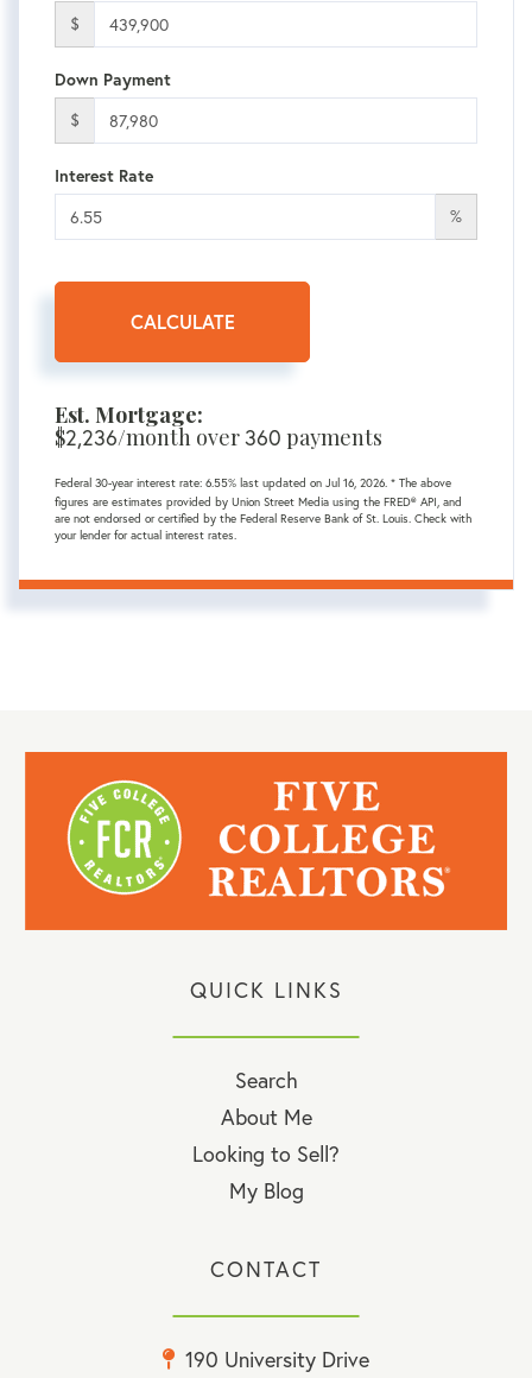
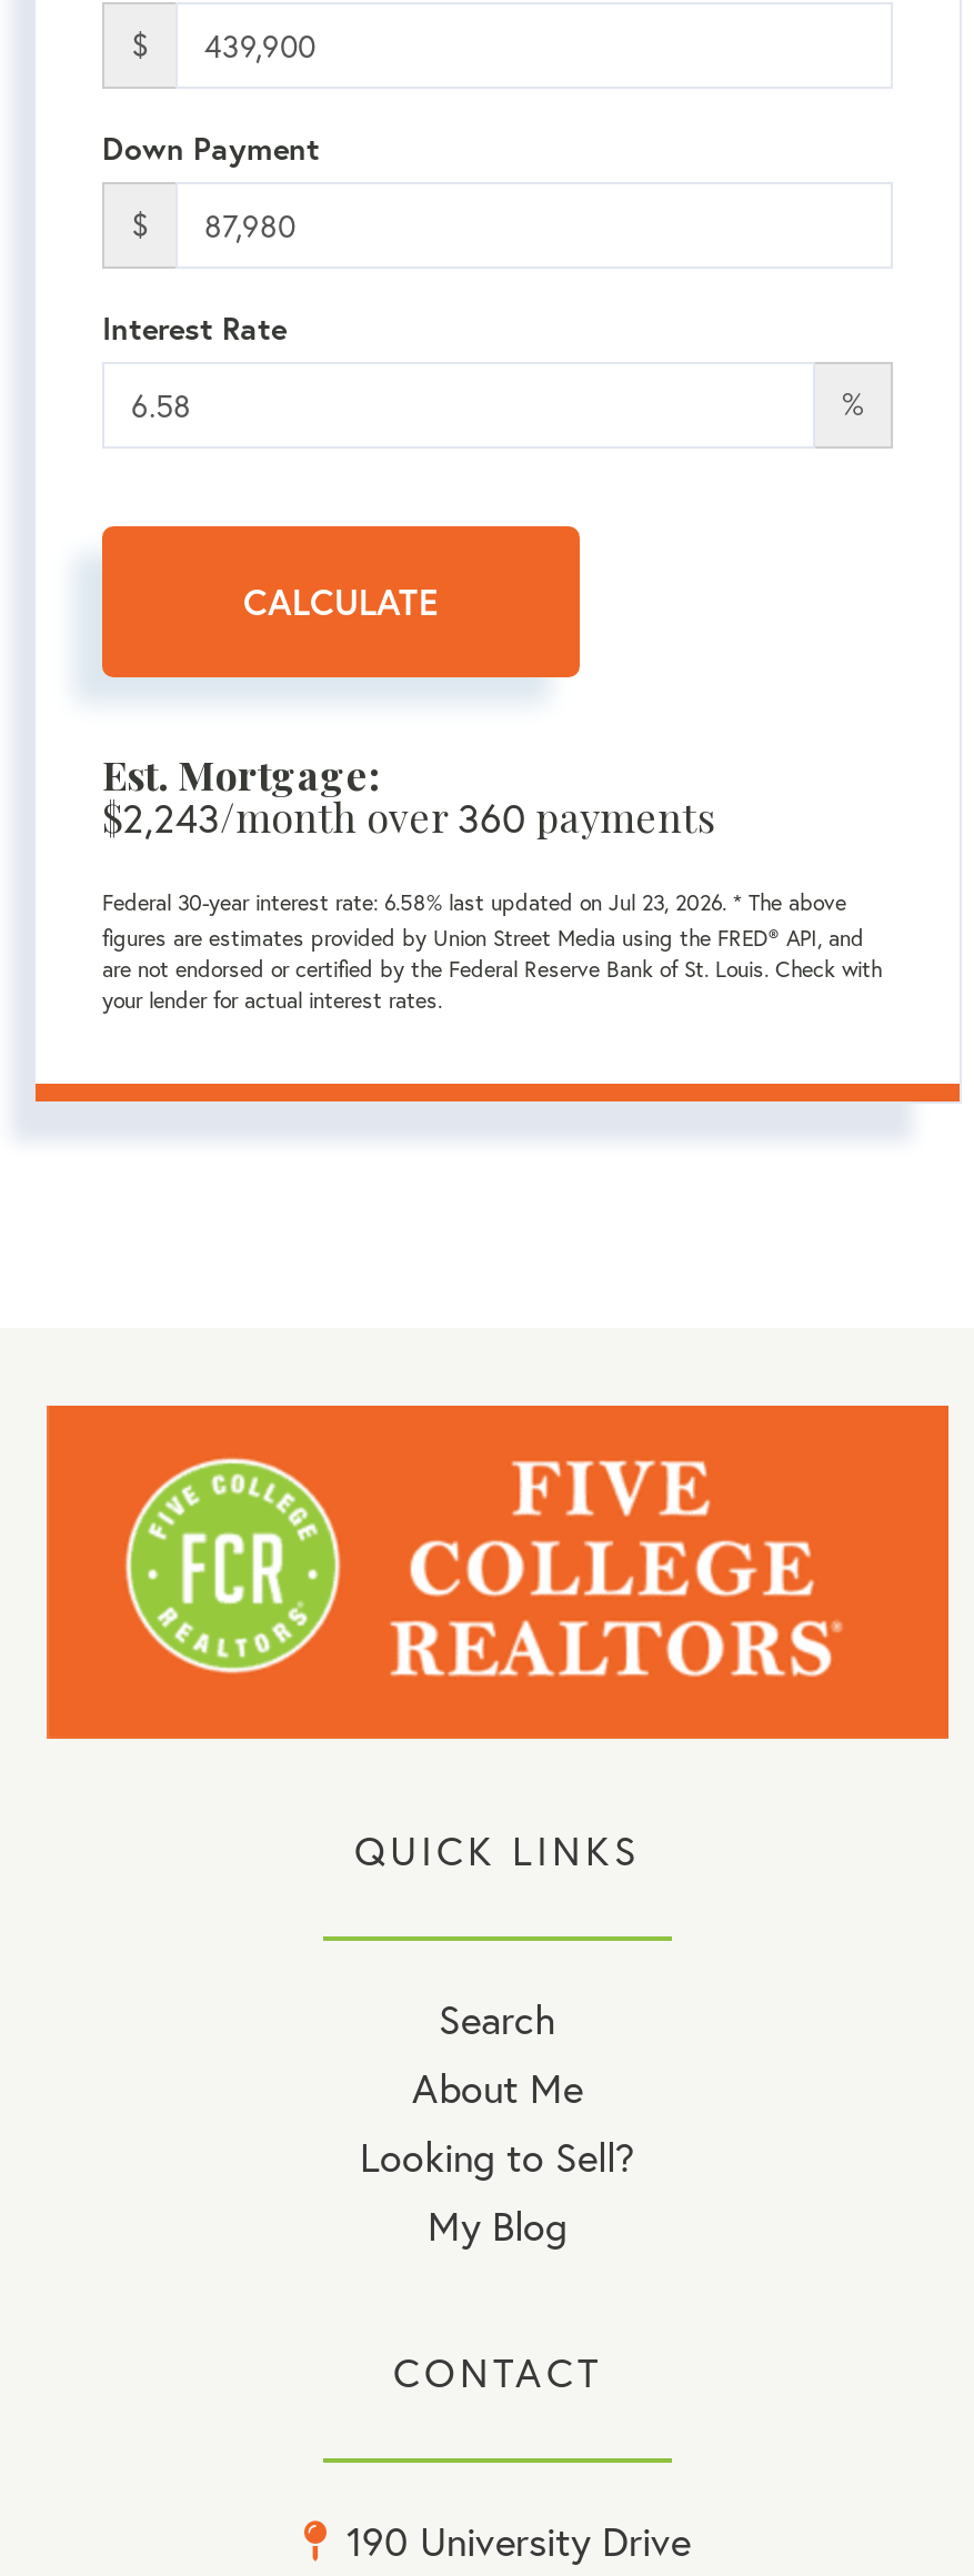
- $2,236/month over 360 payments
+ $2,243/month over 360 payments

- Federal 30-year interest rate: 6.55% last updated on Jul 16, 2026. * The above
+ Federal 30-year interest rate: 6.58% last updated on Jul 23, 2026. * The above
